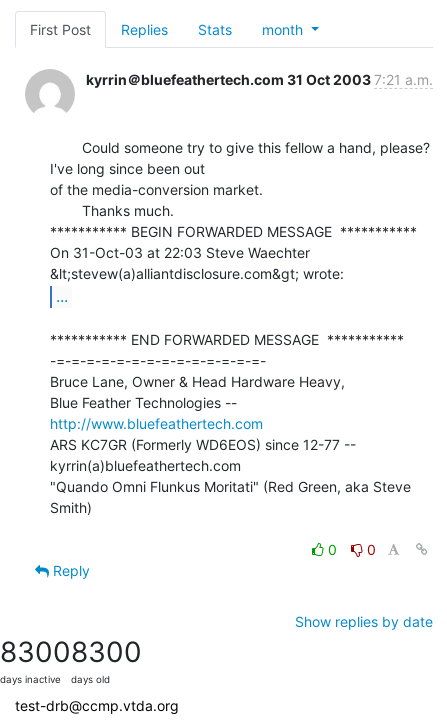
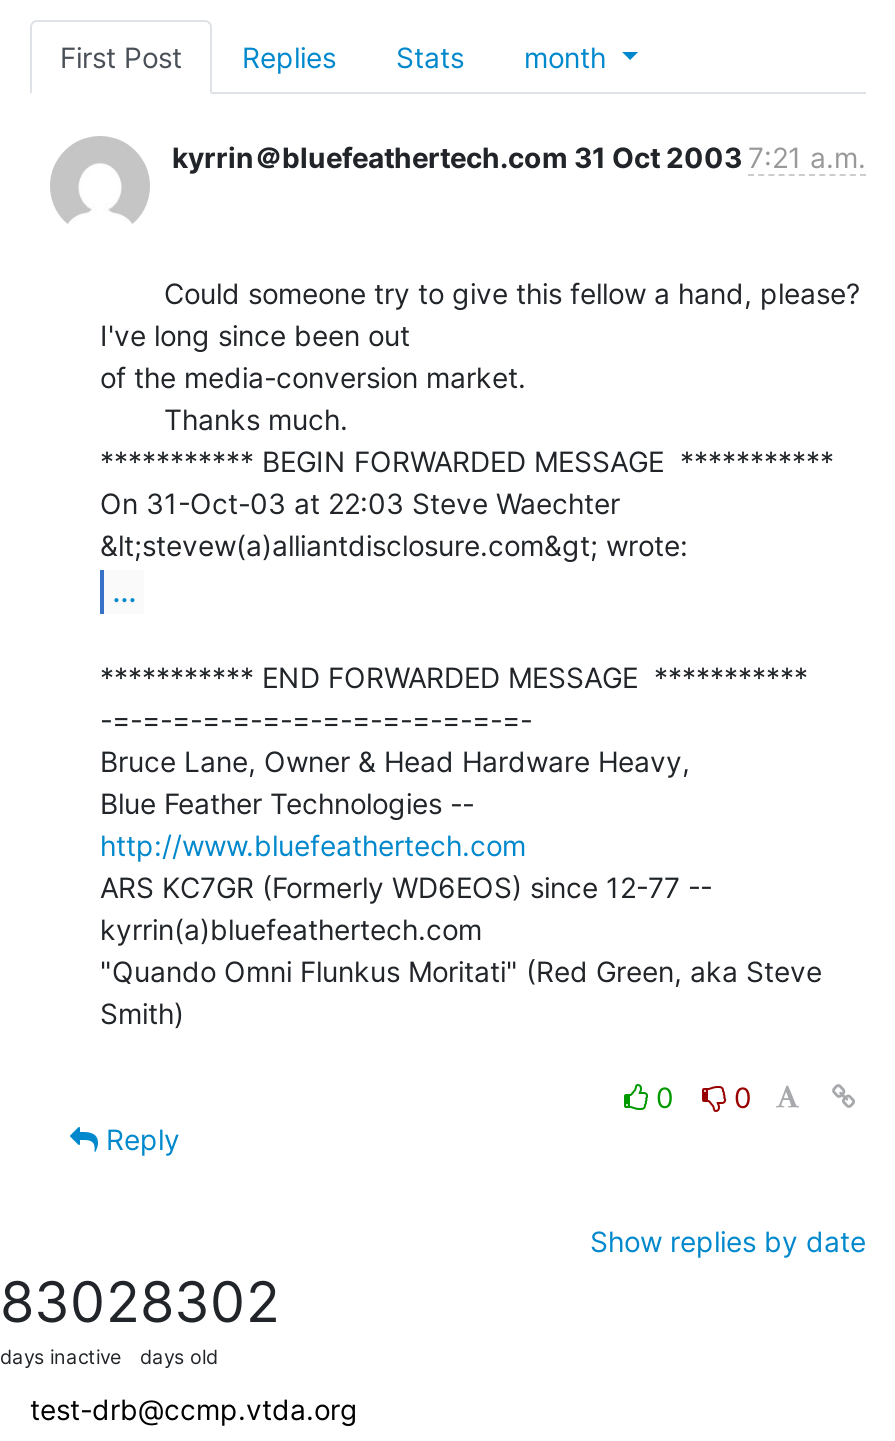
- 8300
+ 8302

- 8300
+ 8302
